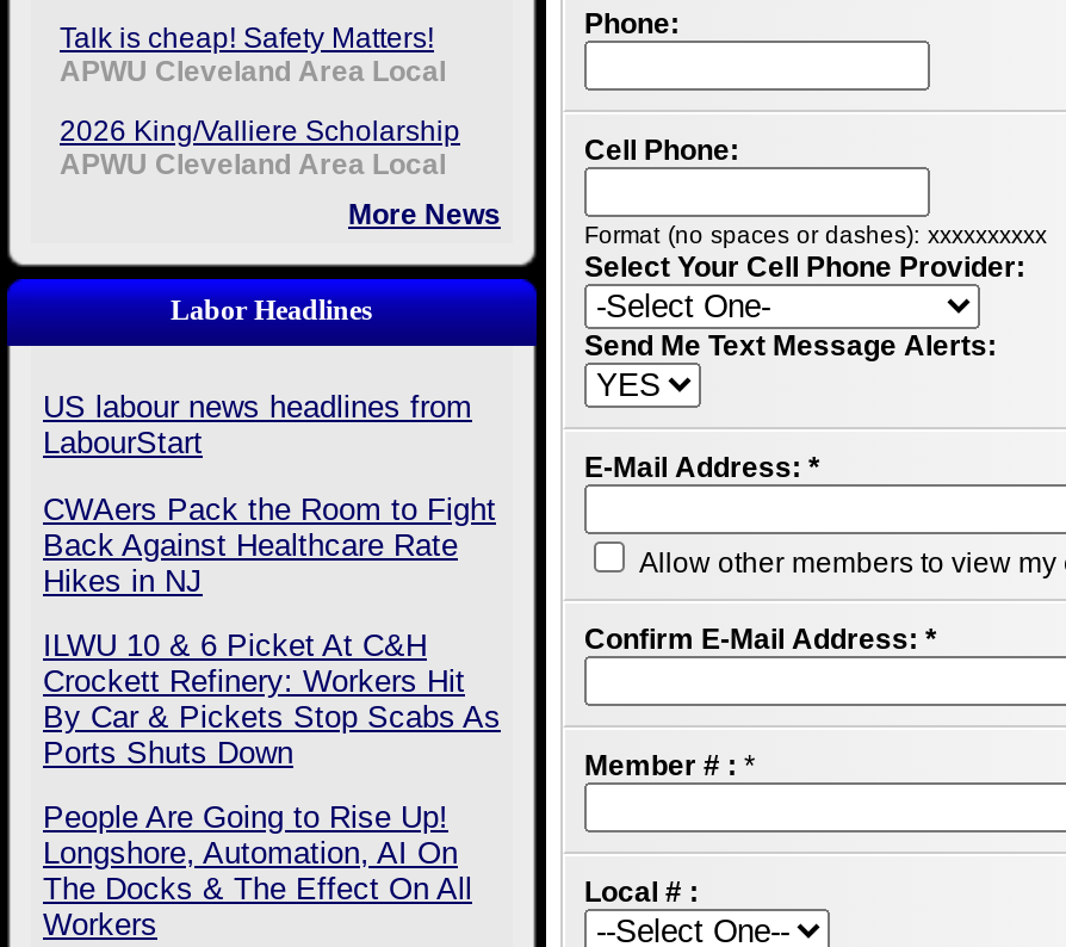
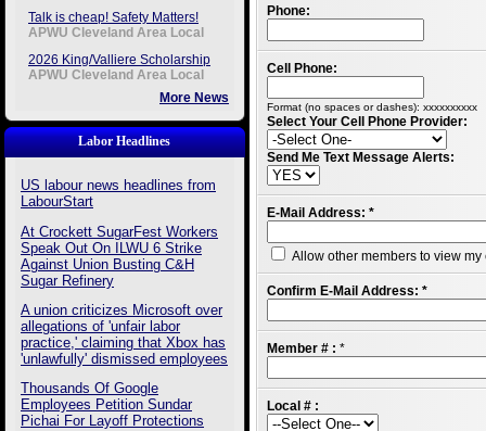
- CWAers Pack the Room to Fight
- Back Against Healthcare Rate
- Hikes in NJ
+ At Crockett SugarFest Workers
+ Speak Out On ILWU 6 Strike
+ Against Union Busting C&H
+ Sugar Refinery

- ILWU 10 & 6 Picket At C&H
- Crockett Refinery: Workers Hit
- By Car & Pickets Stop Scabs As
- Ports Shuts Down
+ A union criticizes Microsoft over
+ allegations of 'unfair labor
+ practice,' claiming that Xbox has
+ 'unlawfully' dismissed employees

- People Are Going to Rise Up!
- Longshore, Automation, AI On
- The Docks & The Effect On All
- Workers
+ Thousands Of Google
+ Employees Petition Sundar
+ Pichai For Layoff Protections
